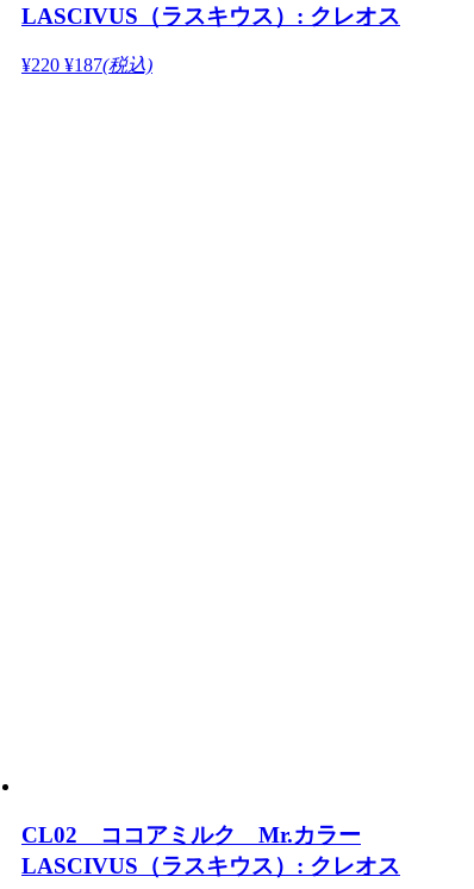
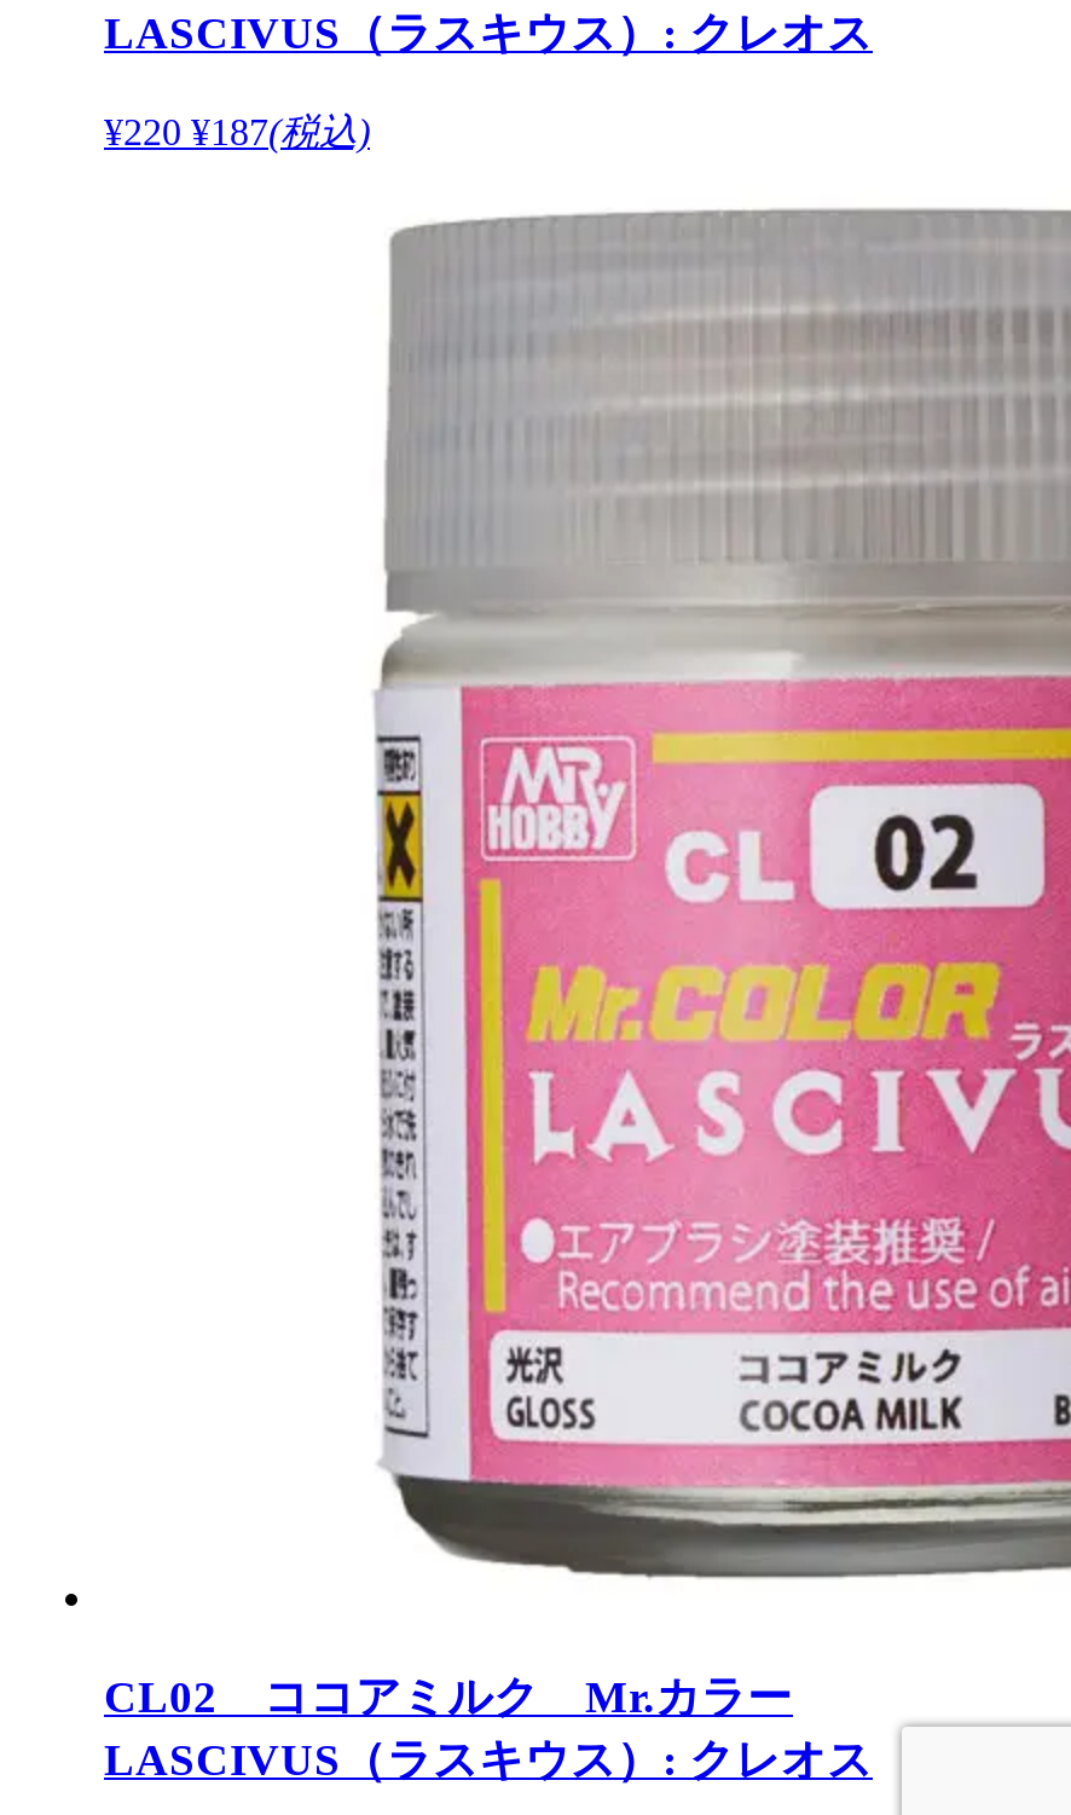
+ [image]
